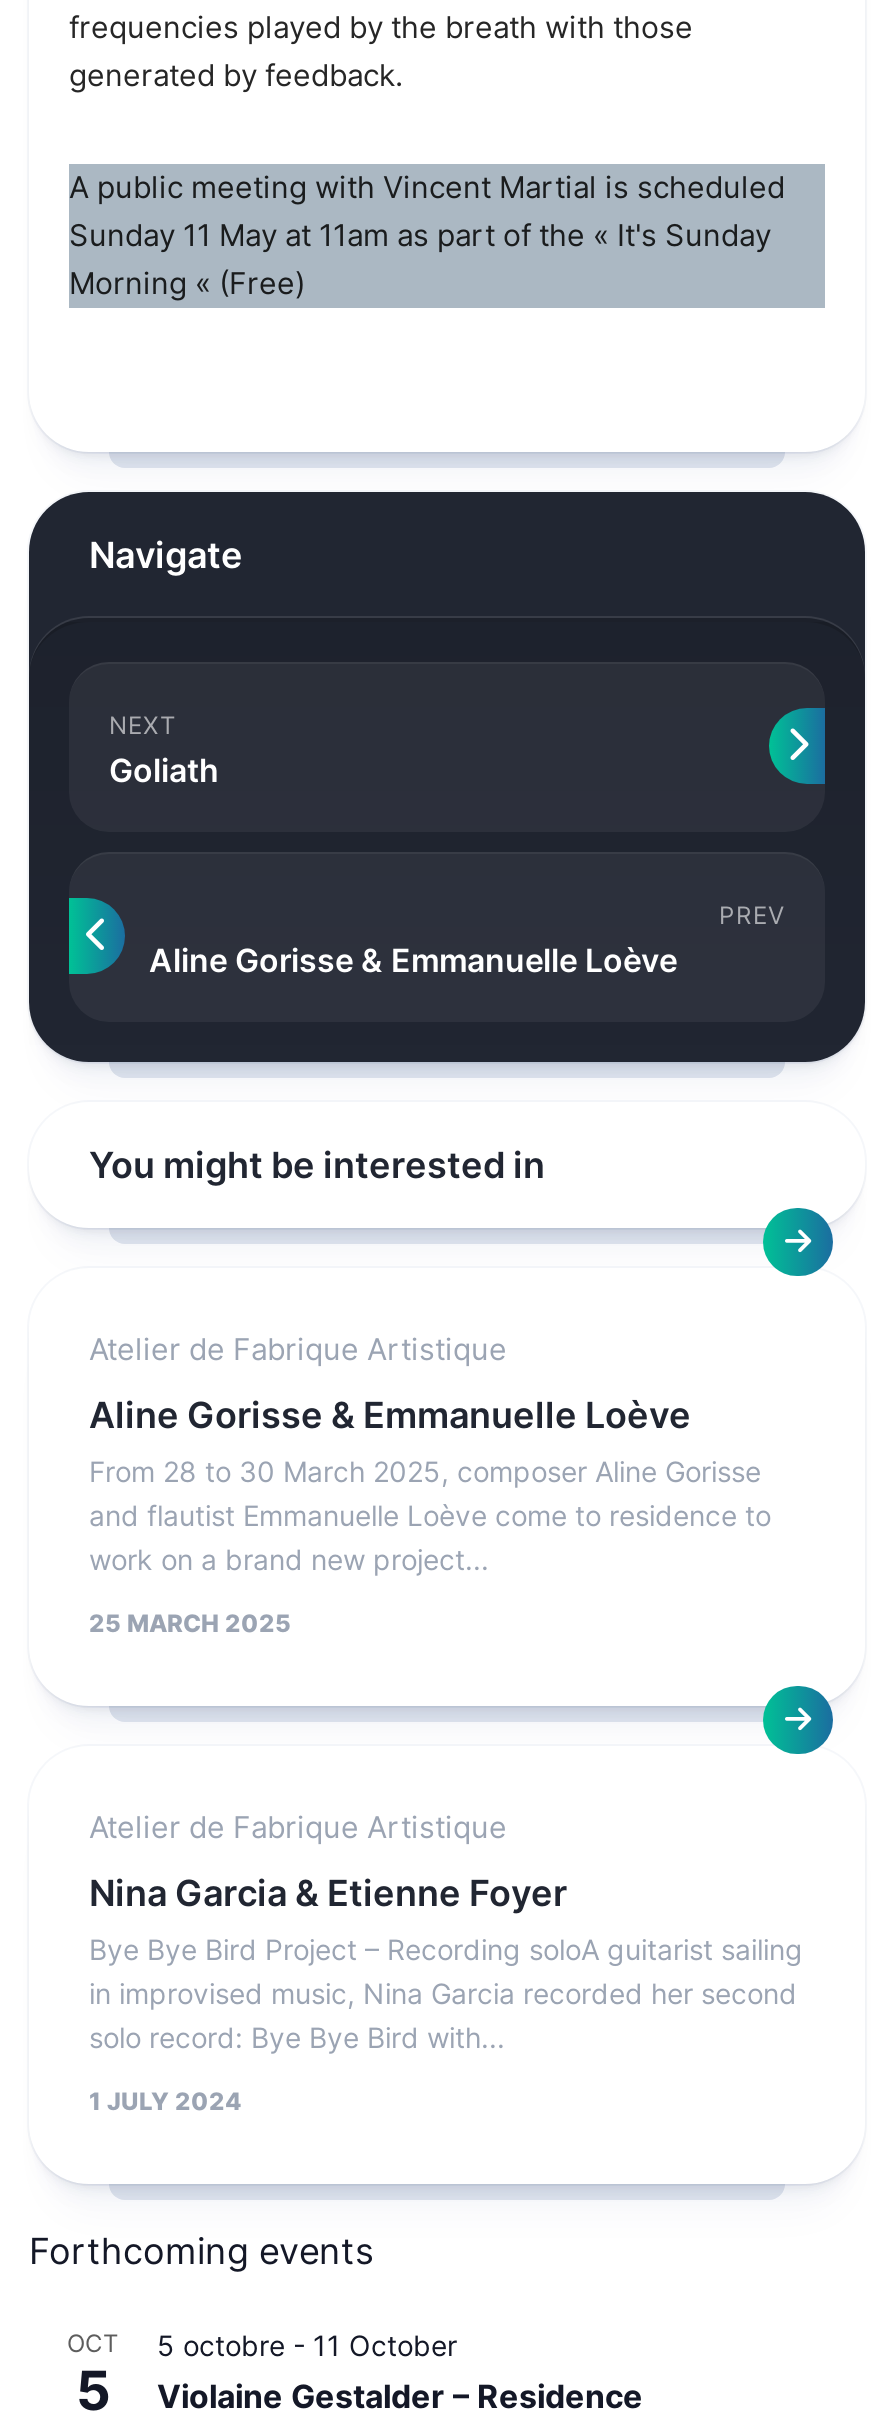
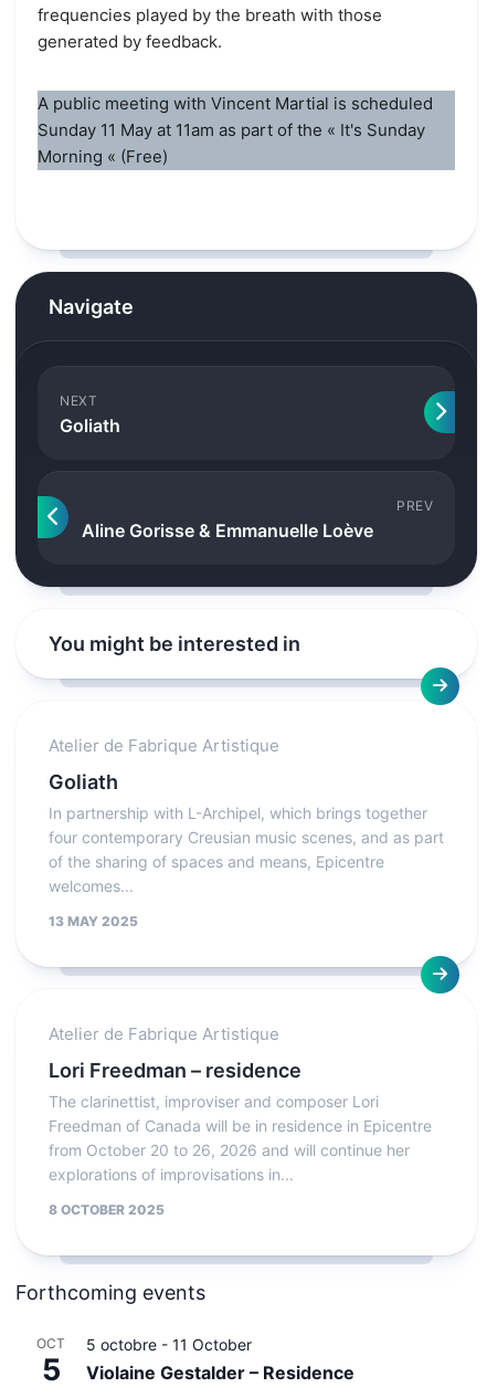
- Aline Gorisse & Emmanuelle Loève
- From 28 to 30 March 2025, composer Aline Gorisse
- and flautist Emmanuelle Loève come to residence to
- work on a brand new project...
+ Goliath
+ In partnership with L-Archipel, which brings together
+ four contemporary Creusian music scenes, and as part
+ of the sharing of spaces and means, Epicentre
+ welcomes...

- 25 MARCH 2025
+ 13 MAY 2025

- Nina Garcia & Etienne Foyer
- Bye Bye Bird Project – Recording soloA guitarist sailing
- in improvised music, Nina Garcia recorded her second
- solo record: Bye Bye Bird with...
+ Lori Freedman – residence
+ The clarinettist, improviser and composer Lori
+ Freedman of Canada will be in residence in Epicentre
+ from October 20 to 26, 2026 and will continue her
+ explorations of improvisations in...

- 1 JULY 2024
+ 8 OCTOBER 2025
